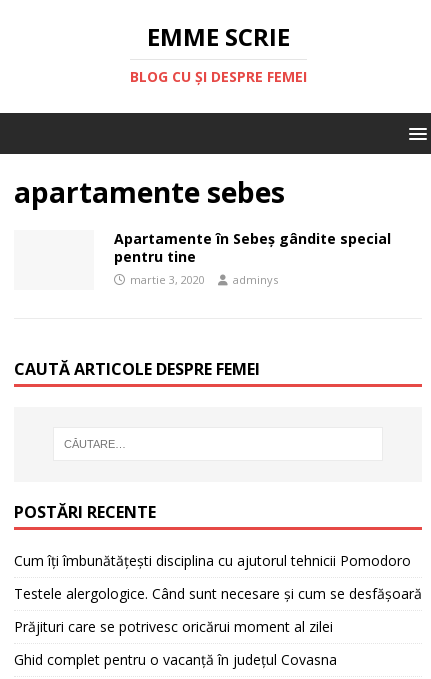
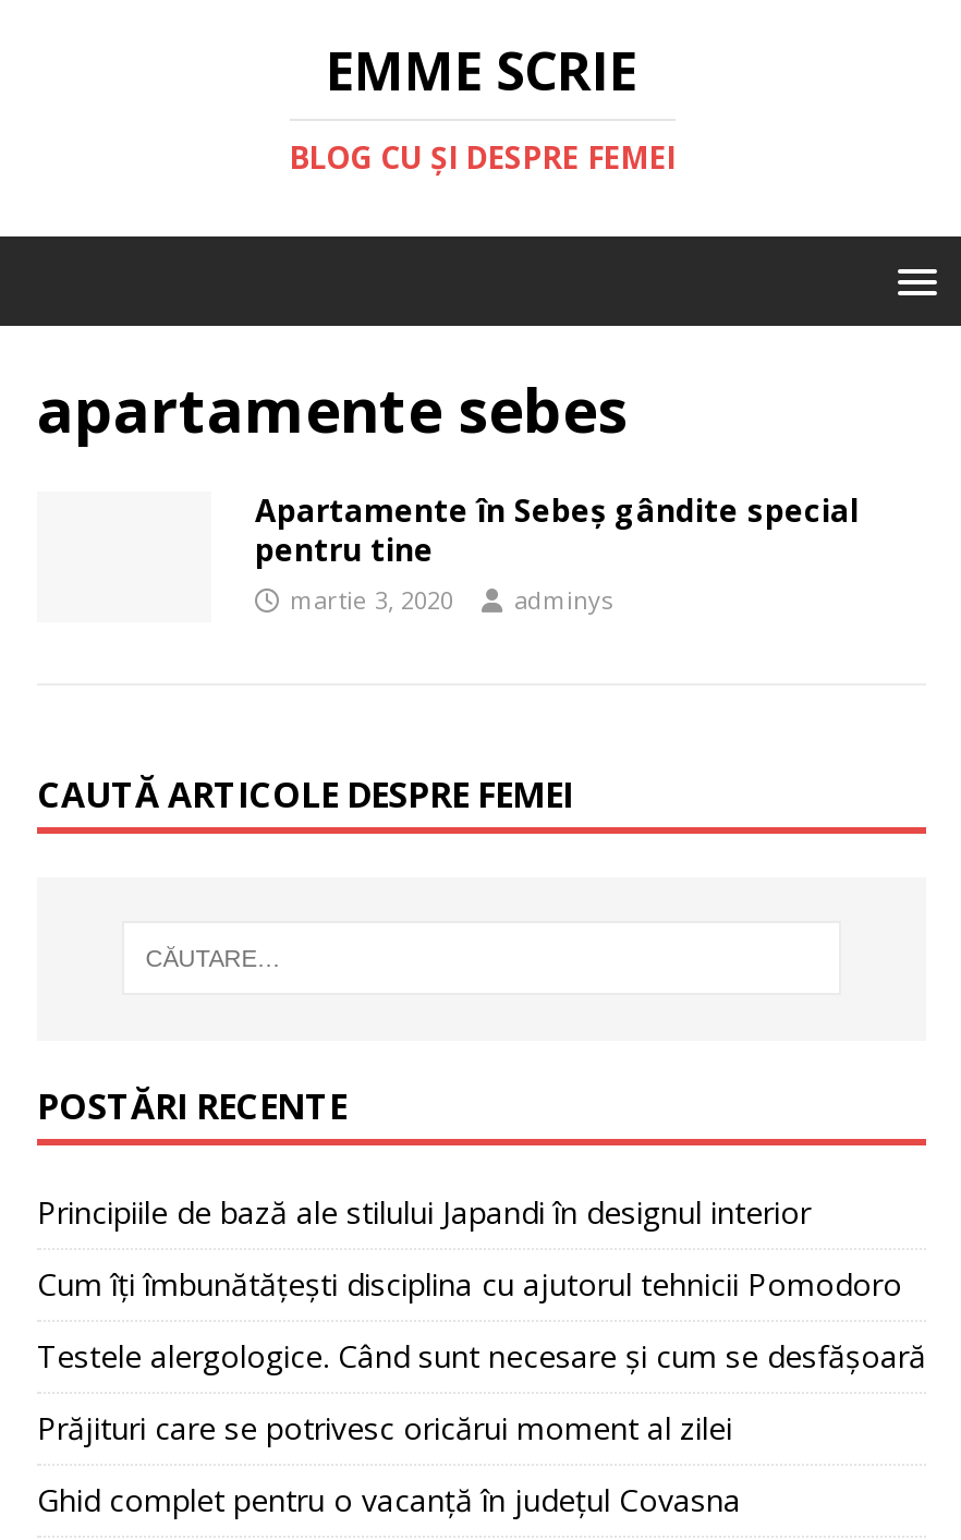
+ Principiile de bază ale stilului Japandi în designul interior
